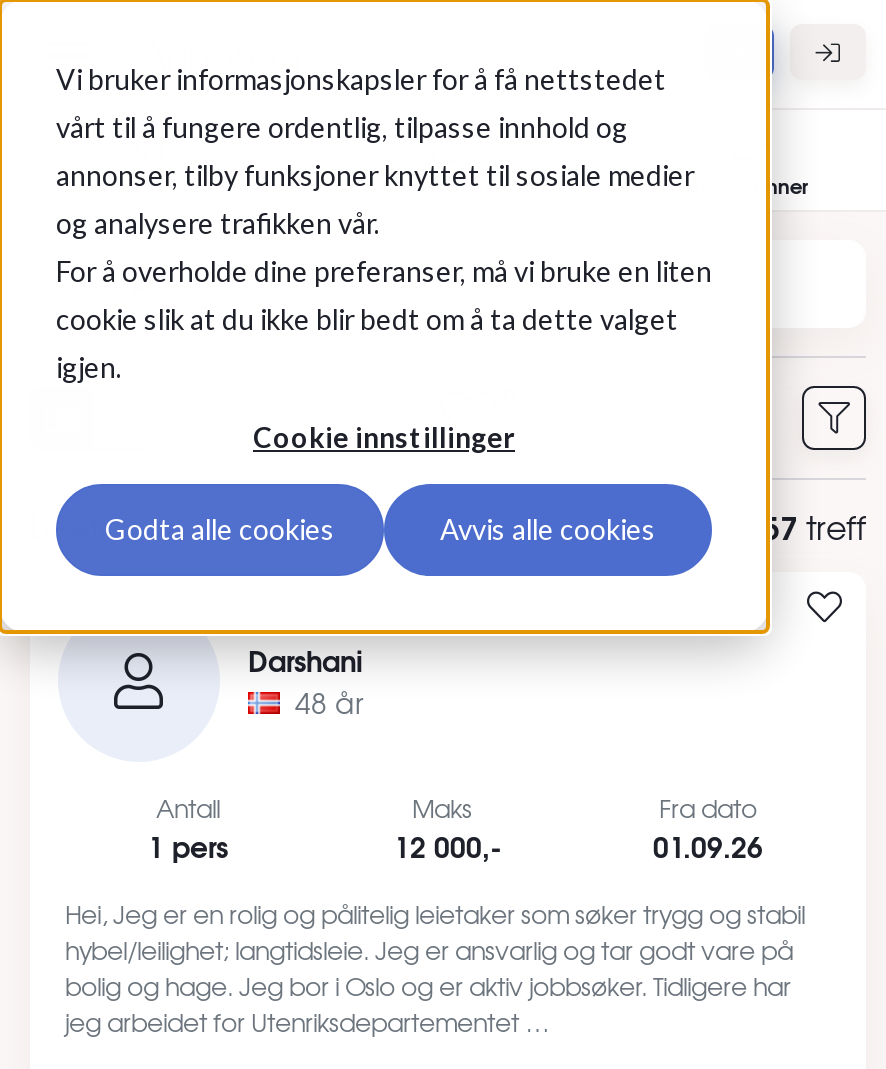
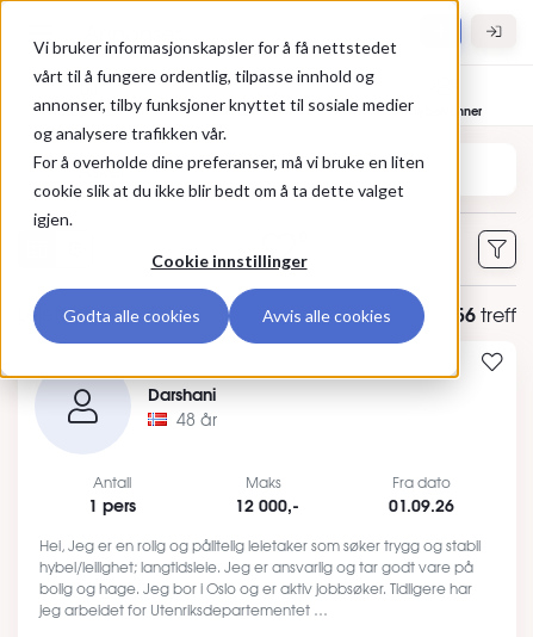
- 57 treff
+ 56 treff
